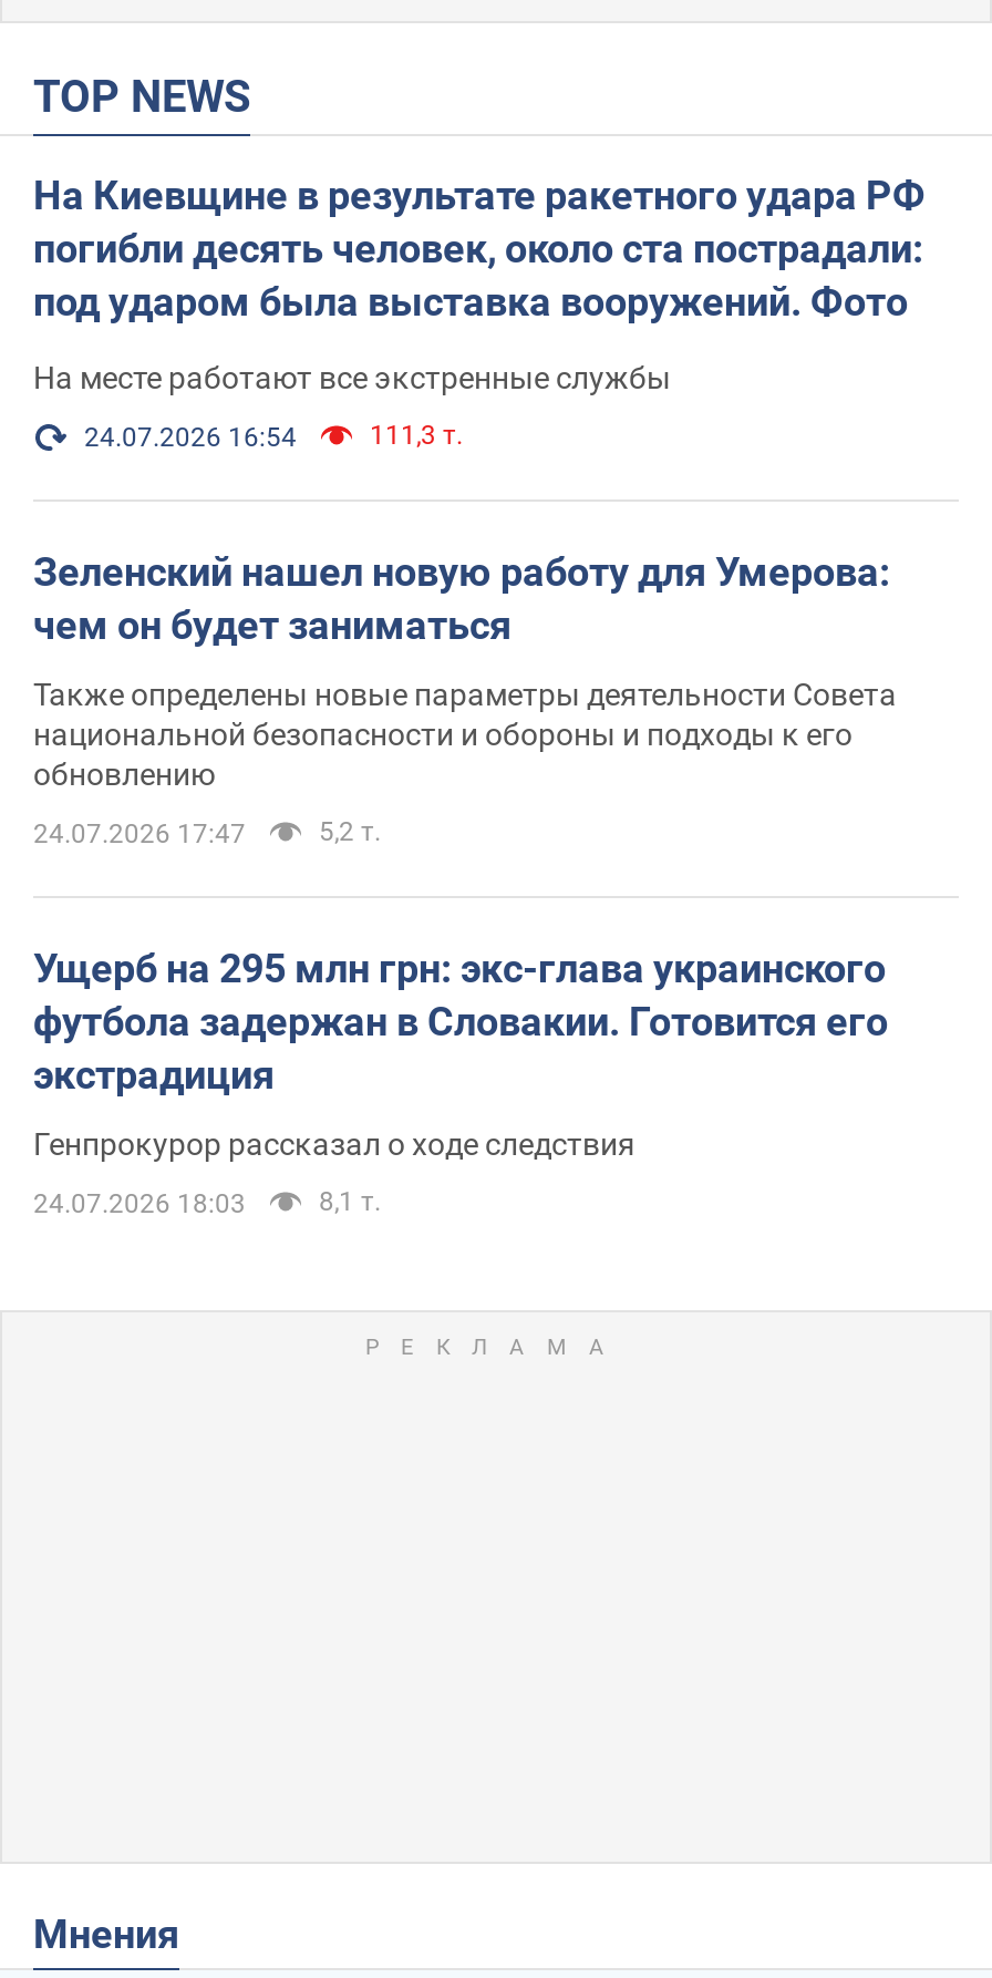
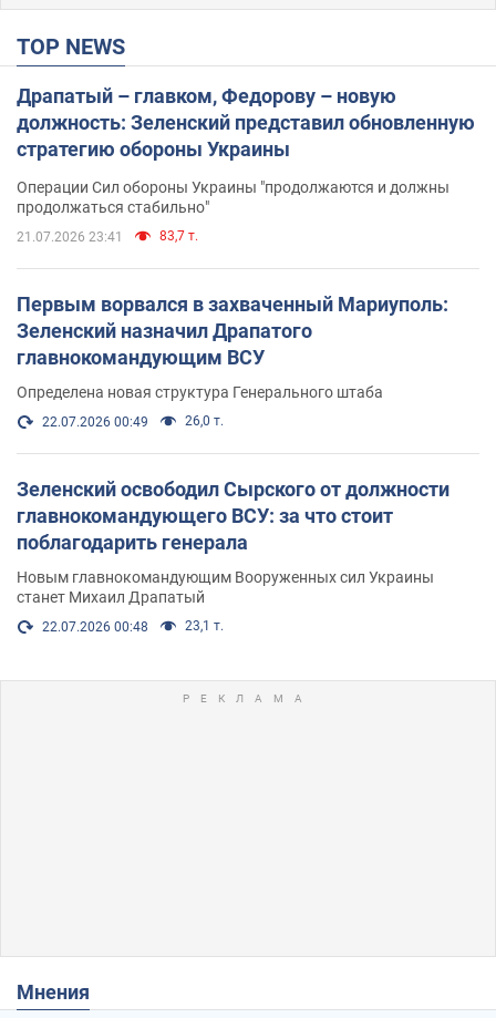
- На Киевщине в результате ракетного удара РФ
- погибли десять человек, около ста пострадали:
- под ударом была выставка вооружений. Фото
+ Драпатый – главком, Федорову – новую
+ должность: Зеленский представил обновленную
+ стратегию обороны Украины

- На месте работают все экстренные службы
+ Операции Сил обороны Украины "продолжаются и должны
+ продолжаться стабильно"

- 24.07.2026 16:54
- 111,3 т.
+ 21.07.2026 23:41
+ 83,7 т.

- Зеленский нашел новую работу для Умерова:
- чем он будет заниматься
+ Первым ворвался в захваченный Мариуполь:
+ Зеленский назначил Драпатого
+ главнокомандующим ВСУ

- Также определены новые параметры деятельности Совета
- национальной безопасности и обороны и подходы к его
- обновлению
+ Определена новая структура Генерального штаба

- 24.07.2026 17:47
- 5,2 т.
+ 22.07.2026 00:49
+ 26,0 т.

- Ущерб на 295 млн грн: экс-глава украинского
- футбола задержан в Словакии. Готовится его
- экстрадиция
+ Зеленский освободил Сырского от должности
+ главнокомандующего ВСУ: за что стоит
+ поблагодарить генерала

- Генпрокурор рассказал о ходе следствия
+ Новым главнокомандующим Вооруженных сил Украины
+ станет Михаил Драпатый

- 24.07.2026 18:03
- 8,1 т.
+ 22.07.2026 00:48
+ 23,1 т.
